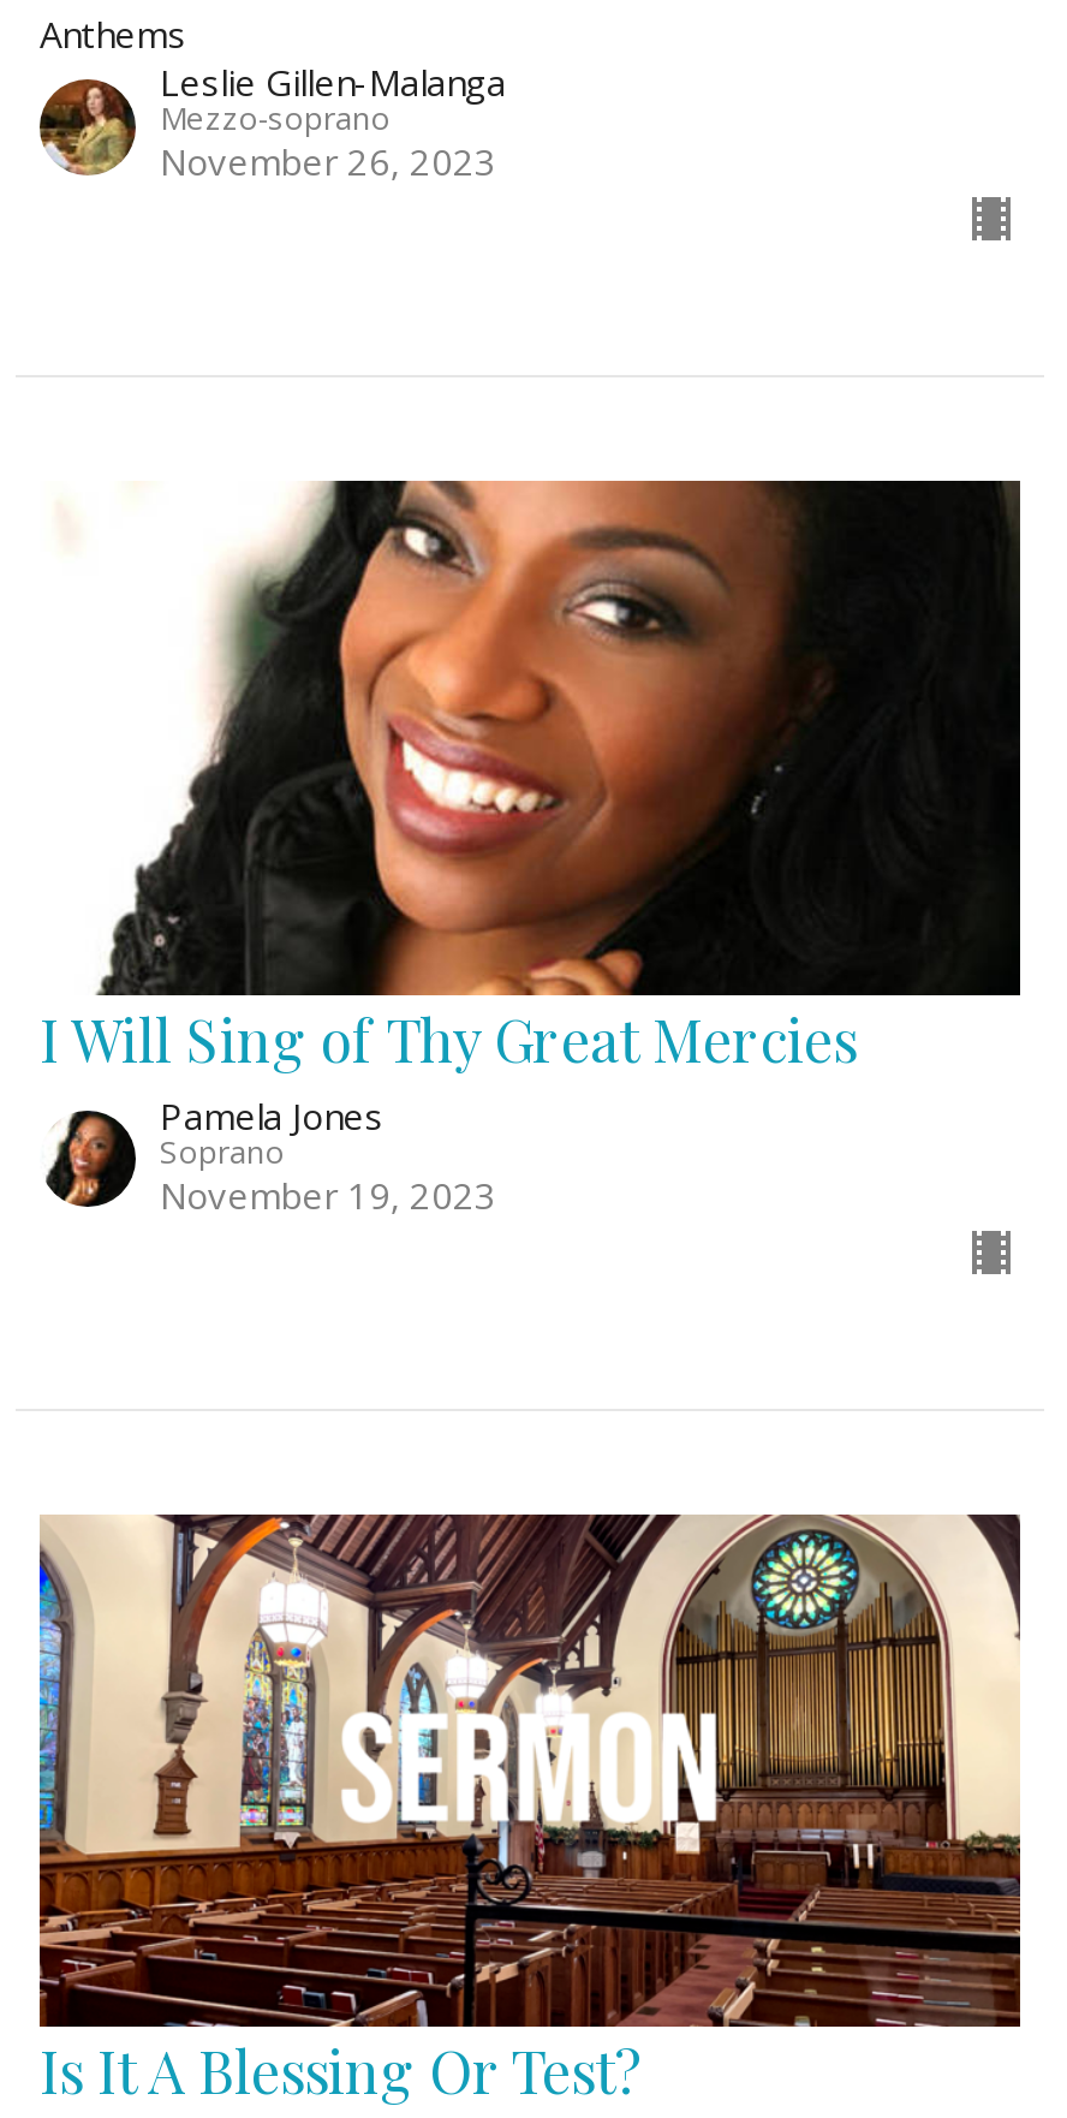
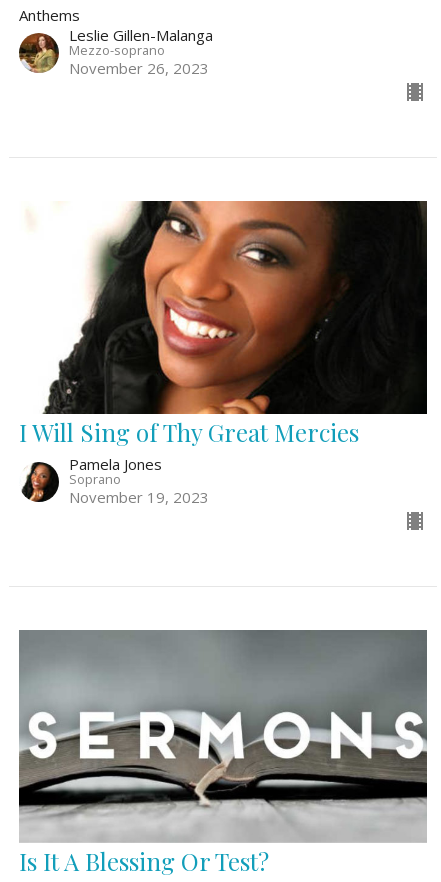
- [image]
+ [image]
